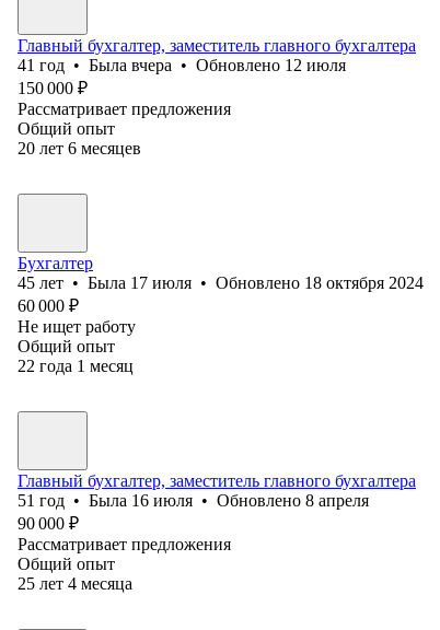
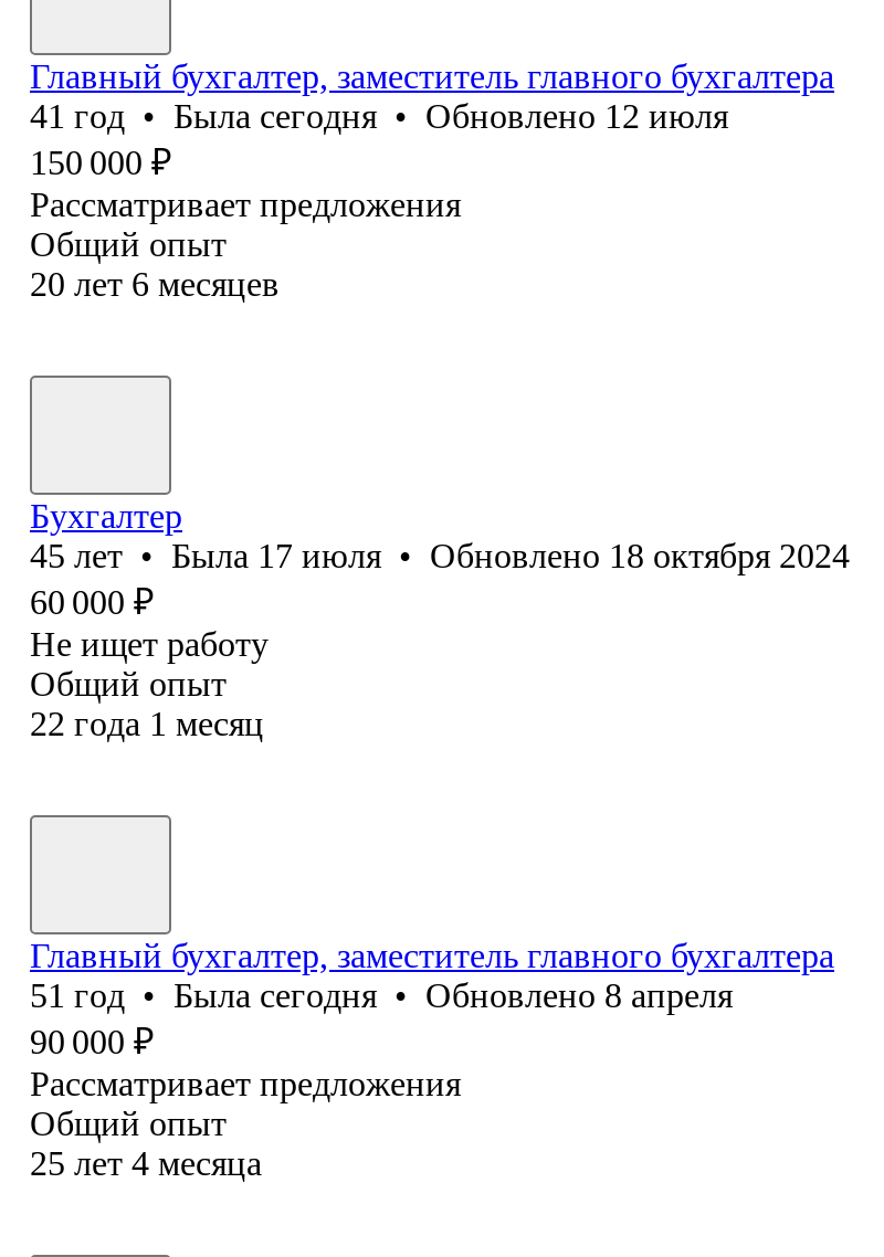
- 41 год • Была вчера • Обновлено 12 июля
+ 41 год • Была сегодня • Обновлено 12 июля

- 51 год • Была 16 июля • Обновлено 8 апреля
+ 51 год • Была сегодня • Обновлено 8 апреля
